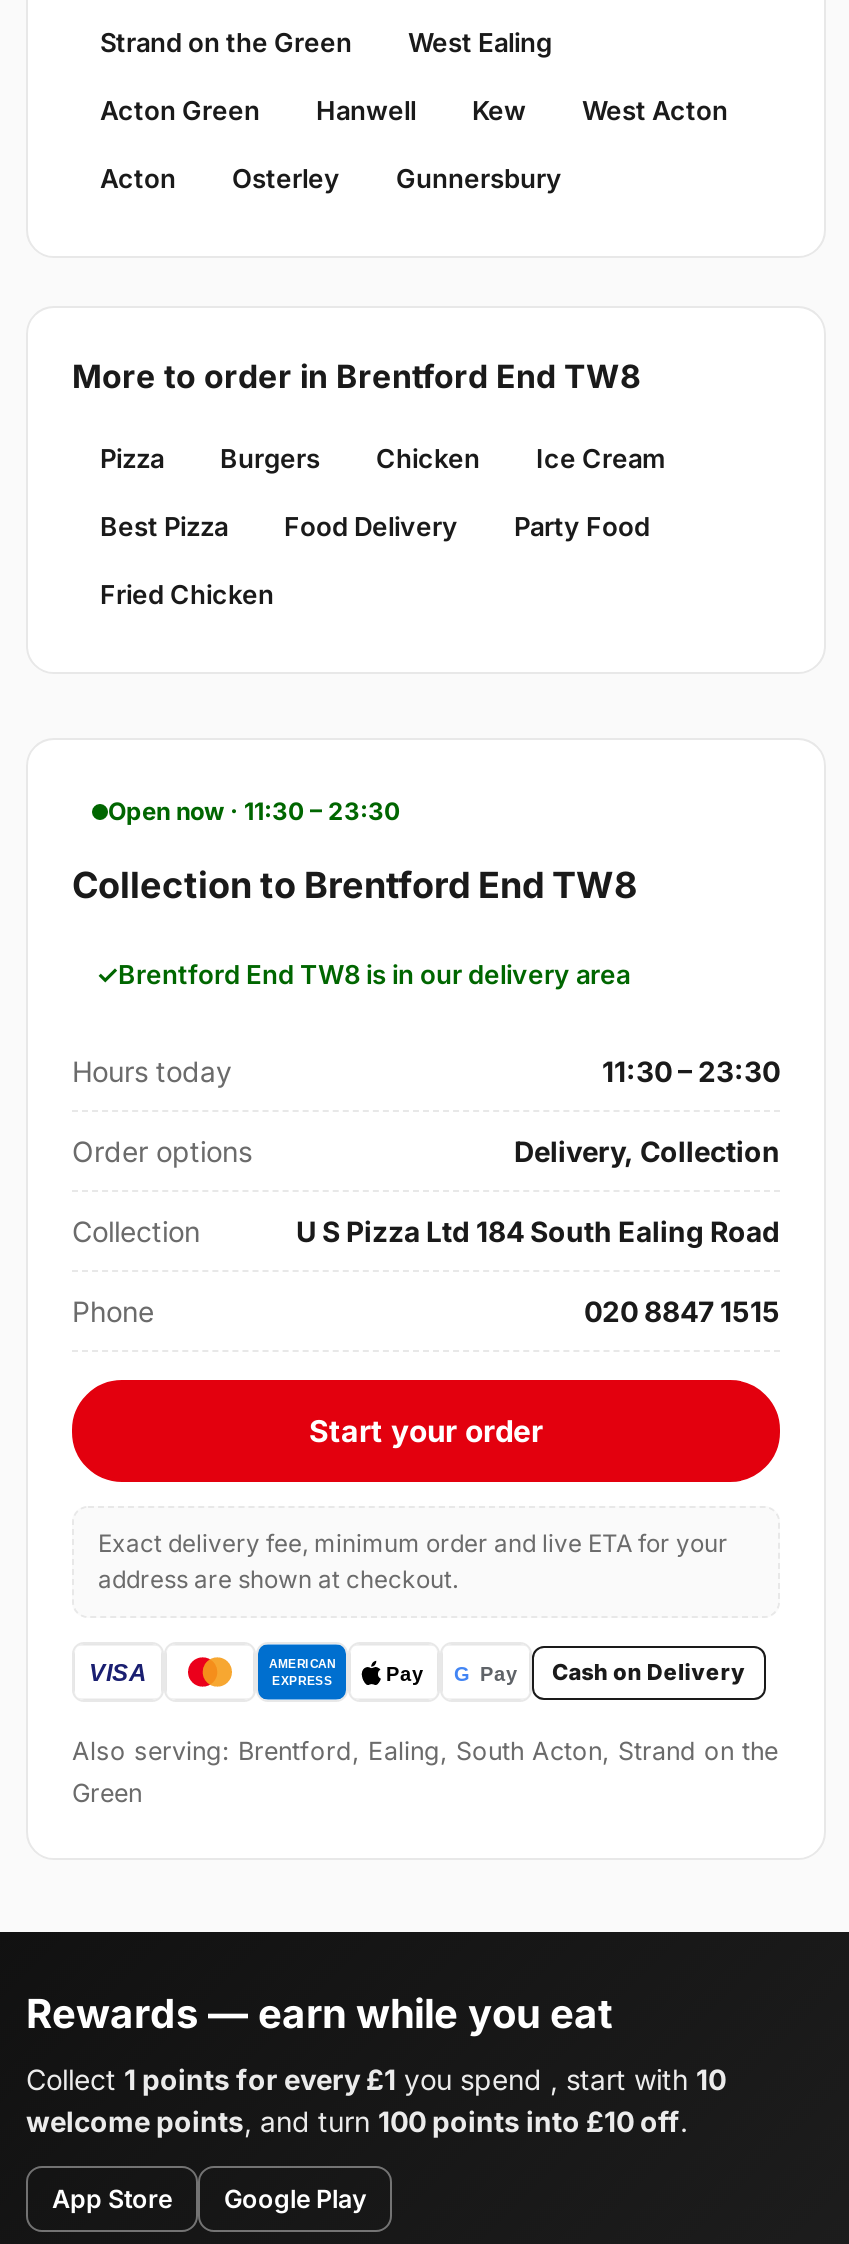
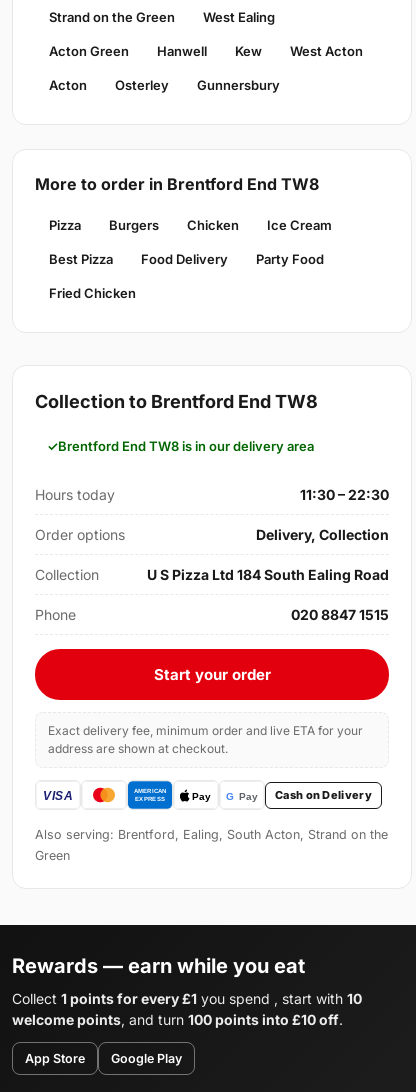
- Open now · 11:30 – 23:30

- 11:30 – 23:30
+ 11:30 – 22:30
